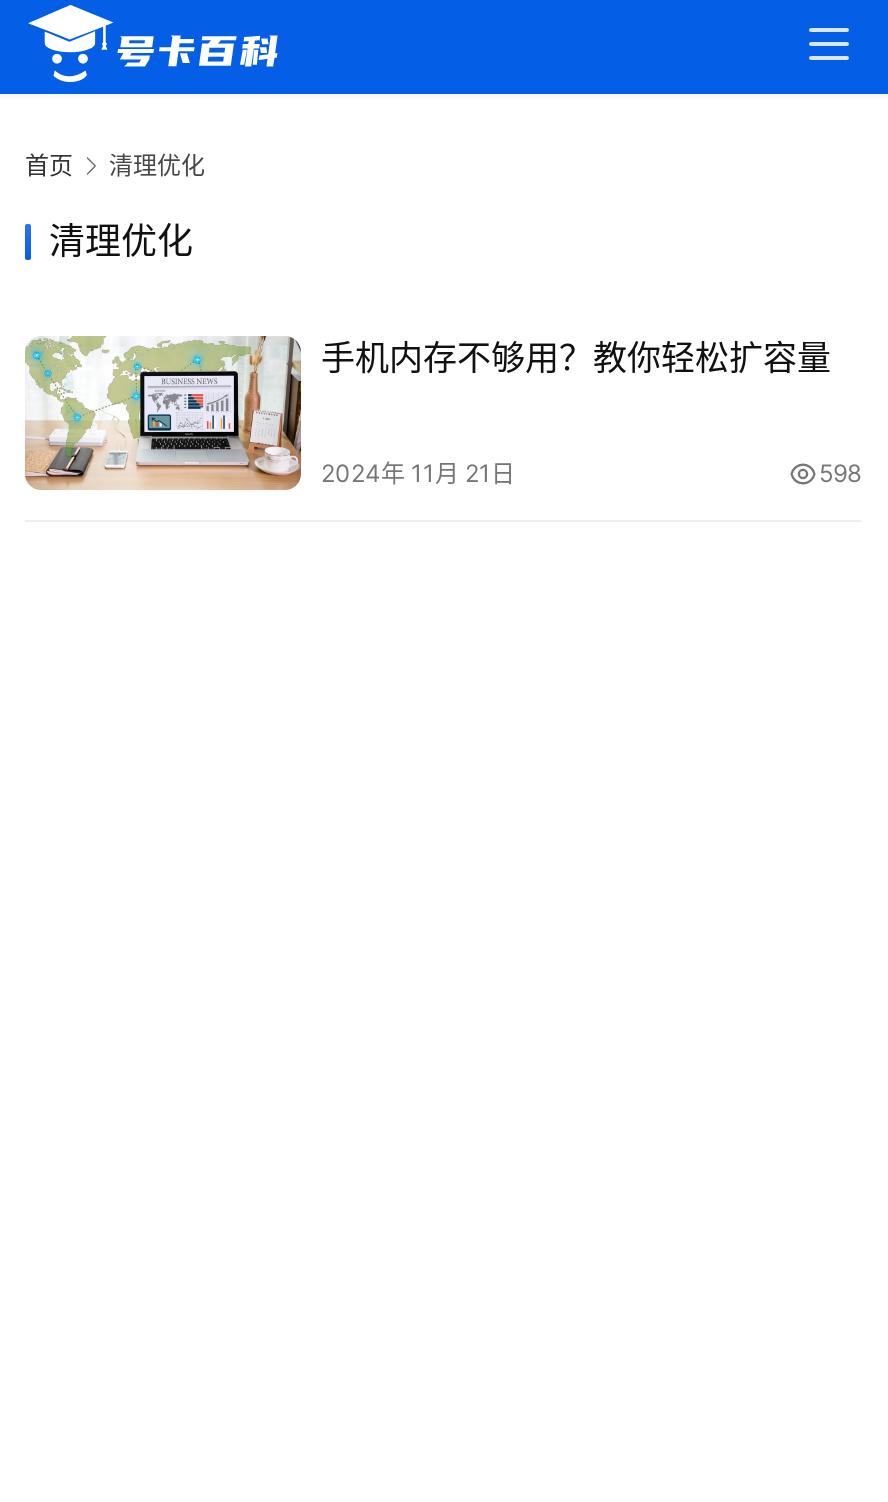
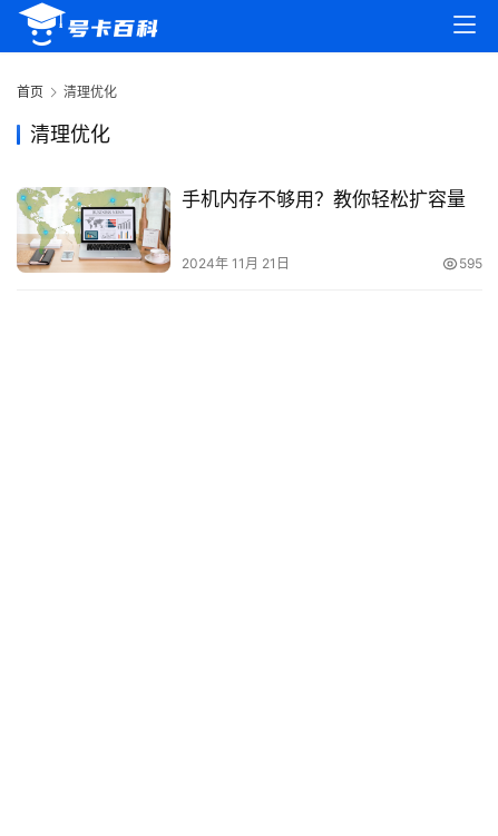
- 598
+ 595
